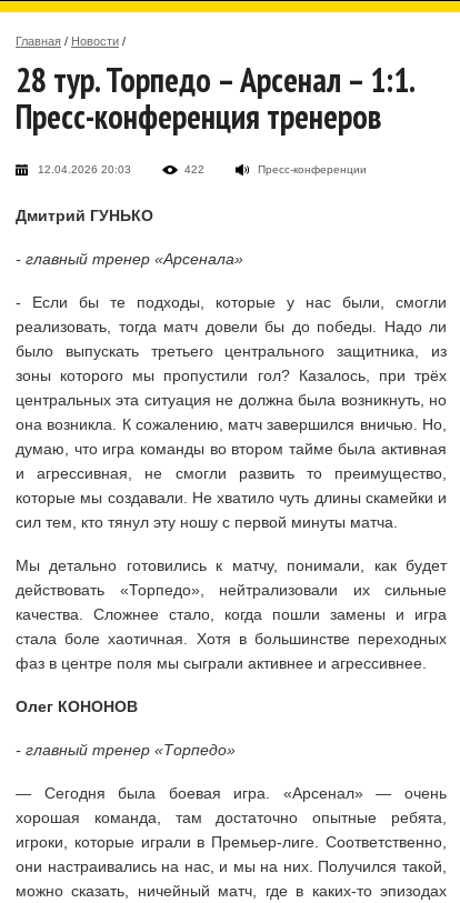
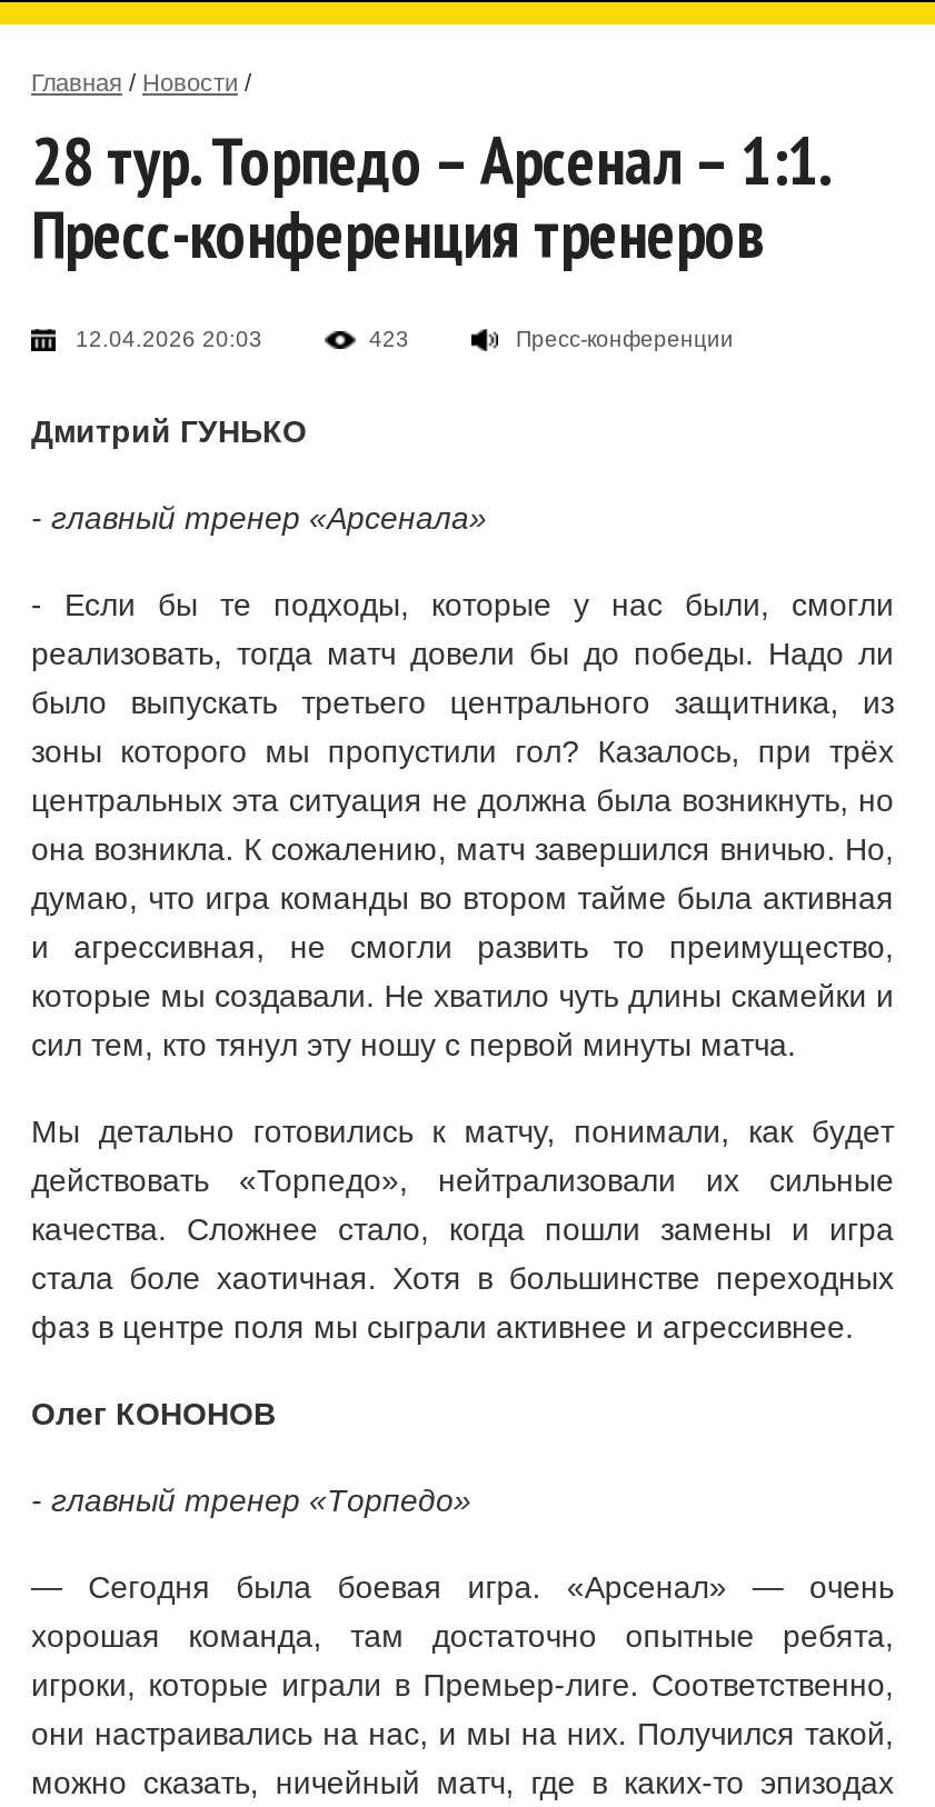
- 422
+ 423
